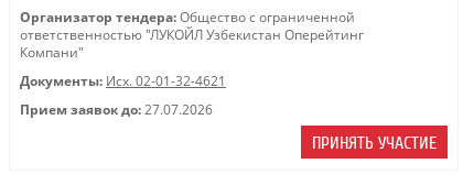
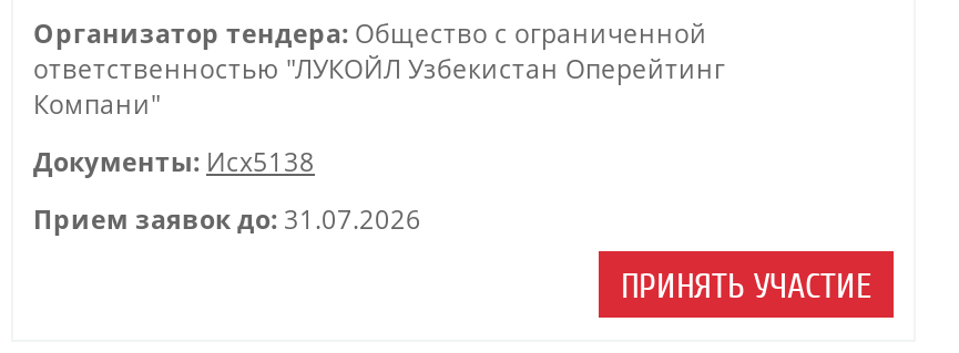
- Документы: Исх. 02-01-32-4621
+ Документы: Исх5138

- Прием заявок до: 27.07.2026
+ Прием заявок до: 31.07.2026
